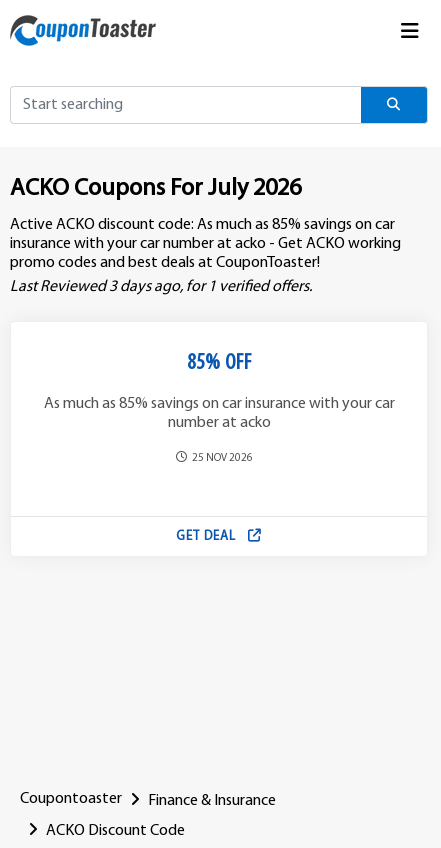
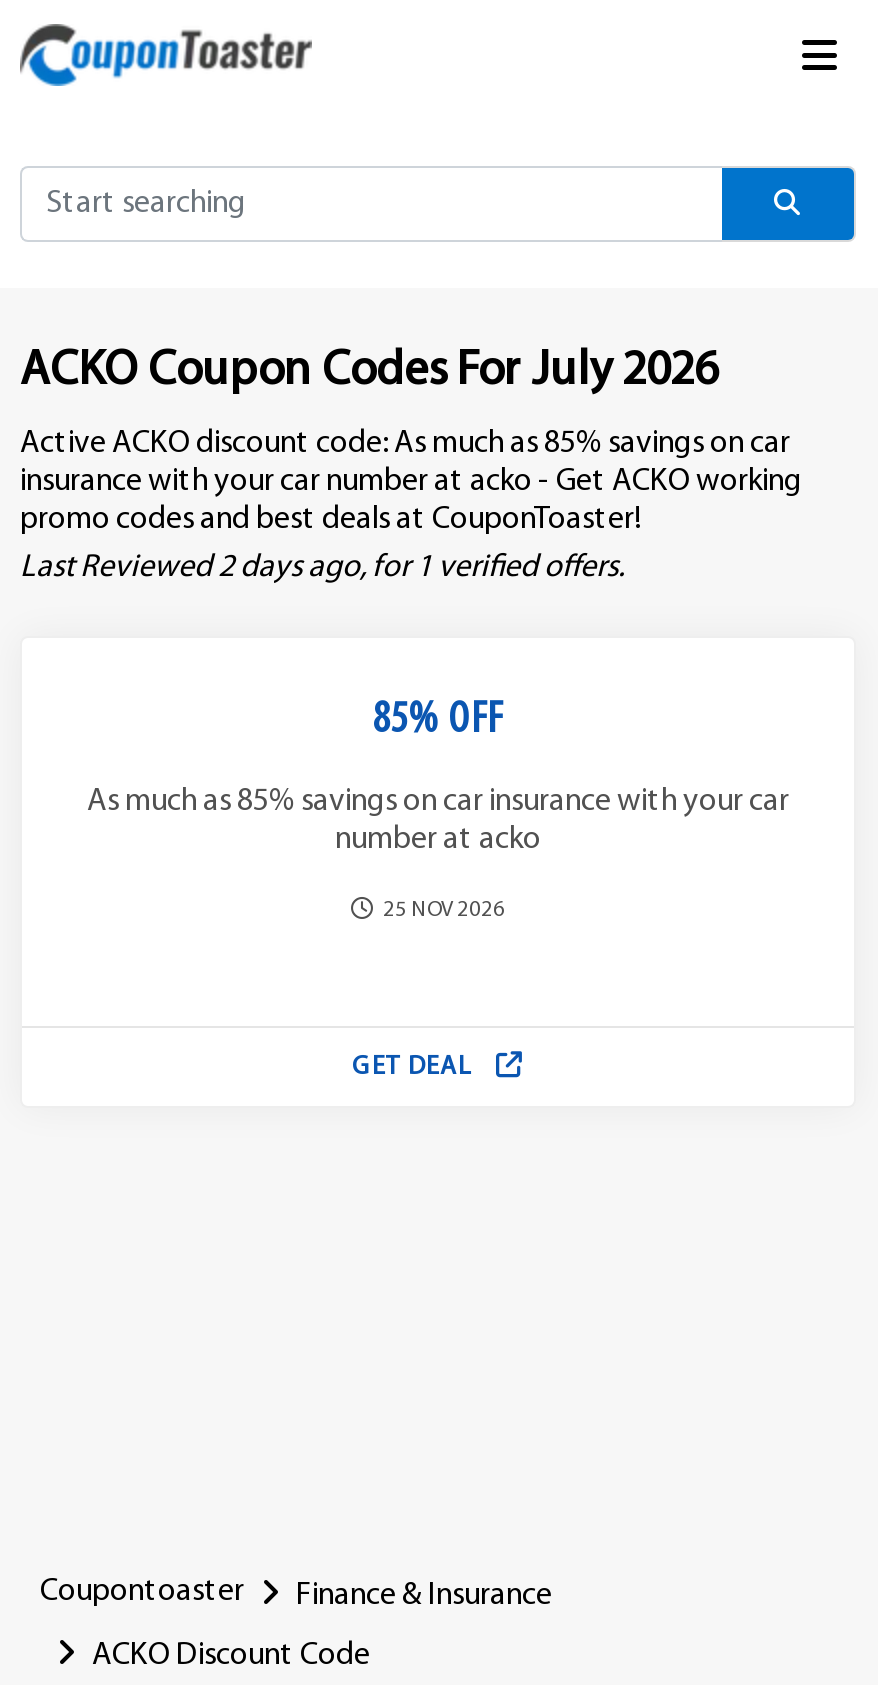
- ACKO Coupons For July 2026
+ ACKO Coupon Codes For July 2026

- Last Reviewed 3 days ago, for 1 verified offers.
+ Last Reviewed 2 days ago, for 1 verified offers.
